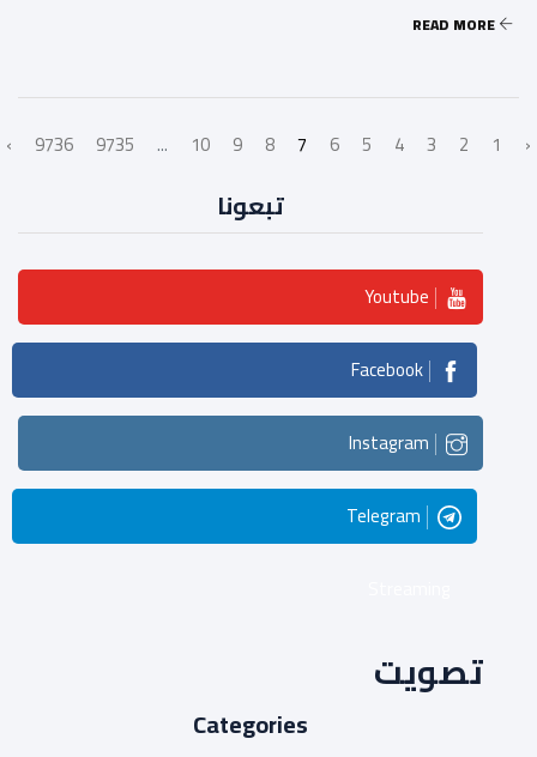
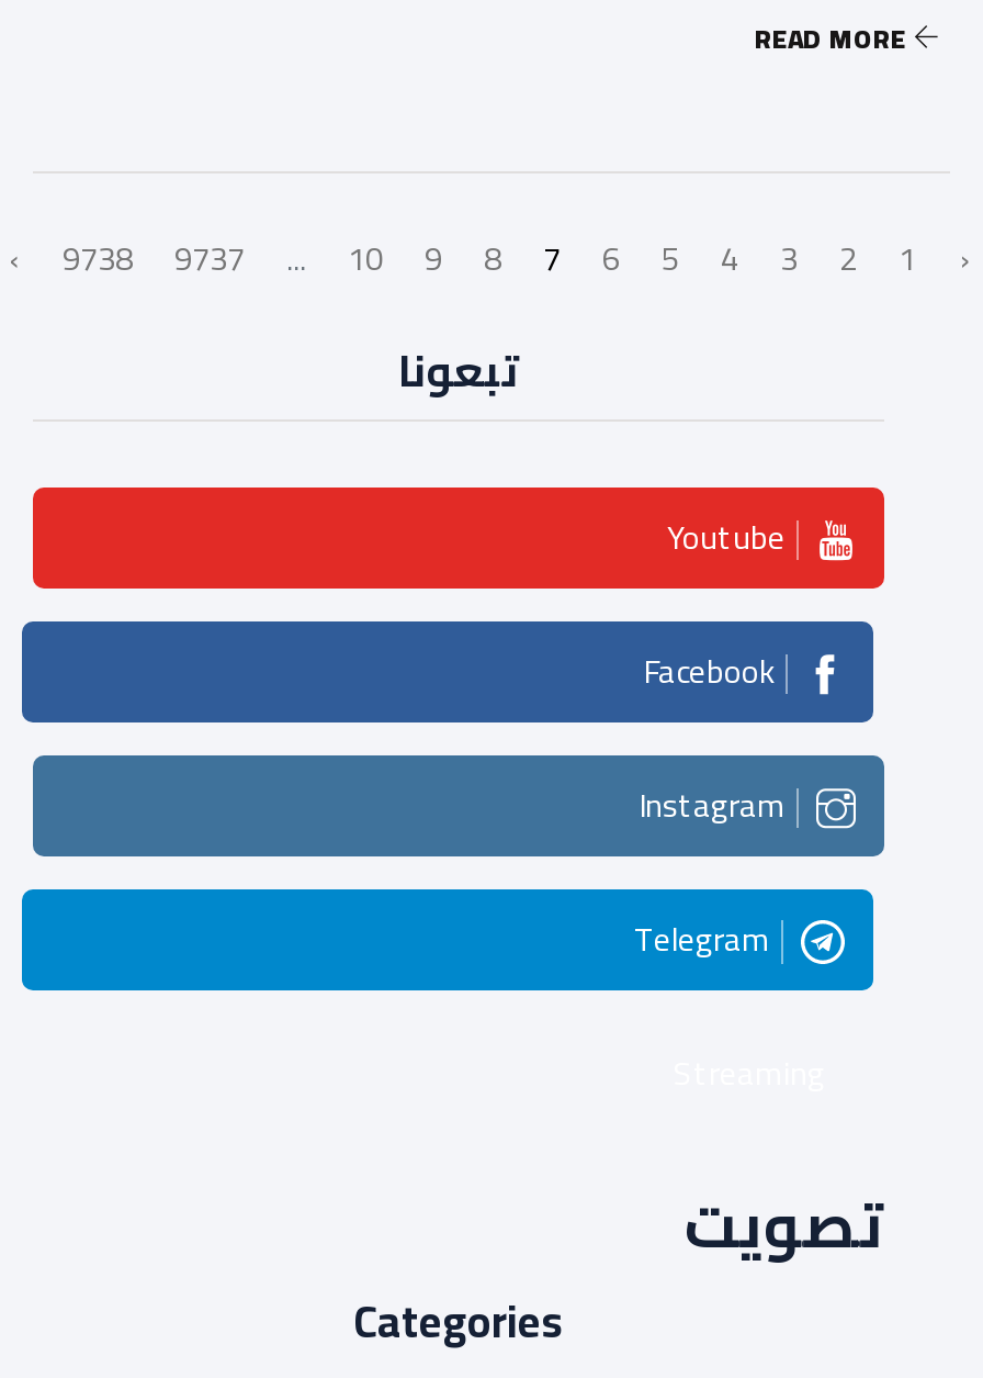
- 9736
+ 9738

- 9735
+ 9737
